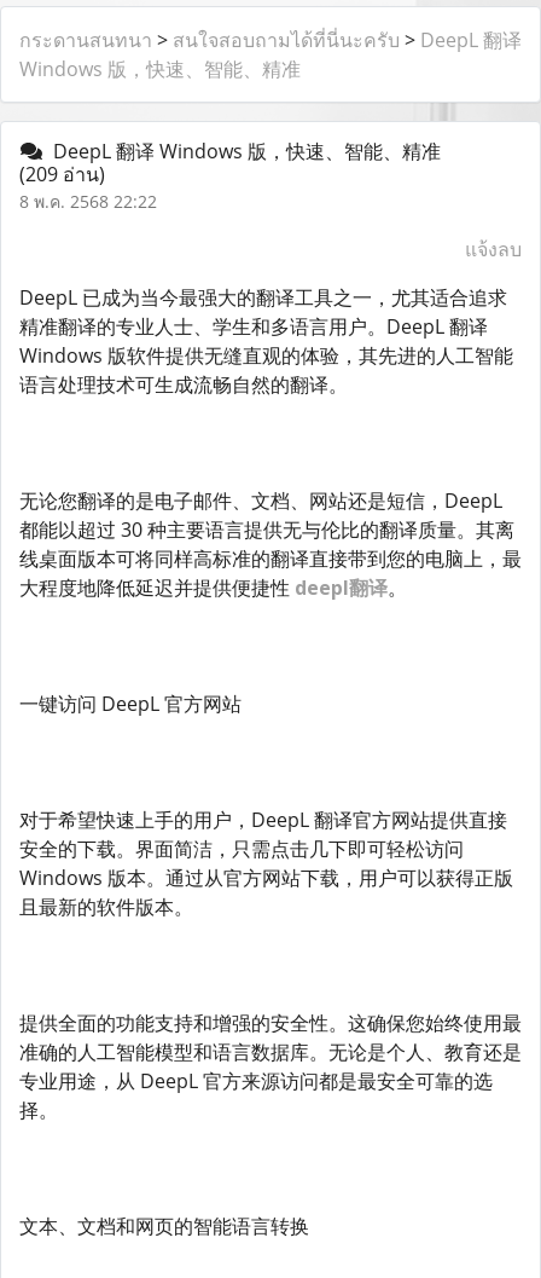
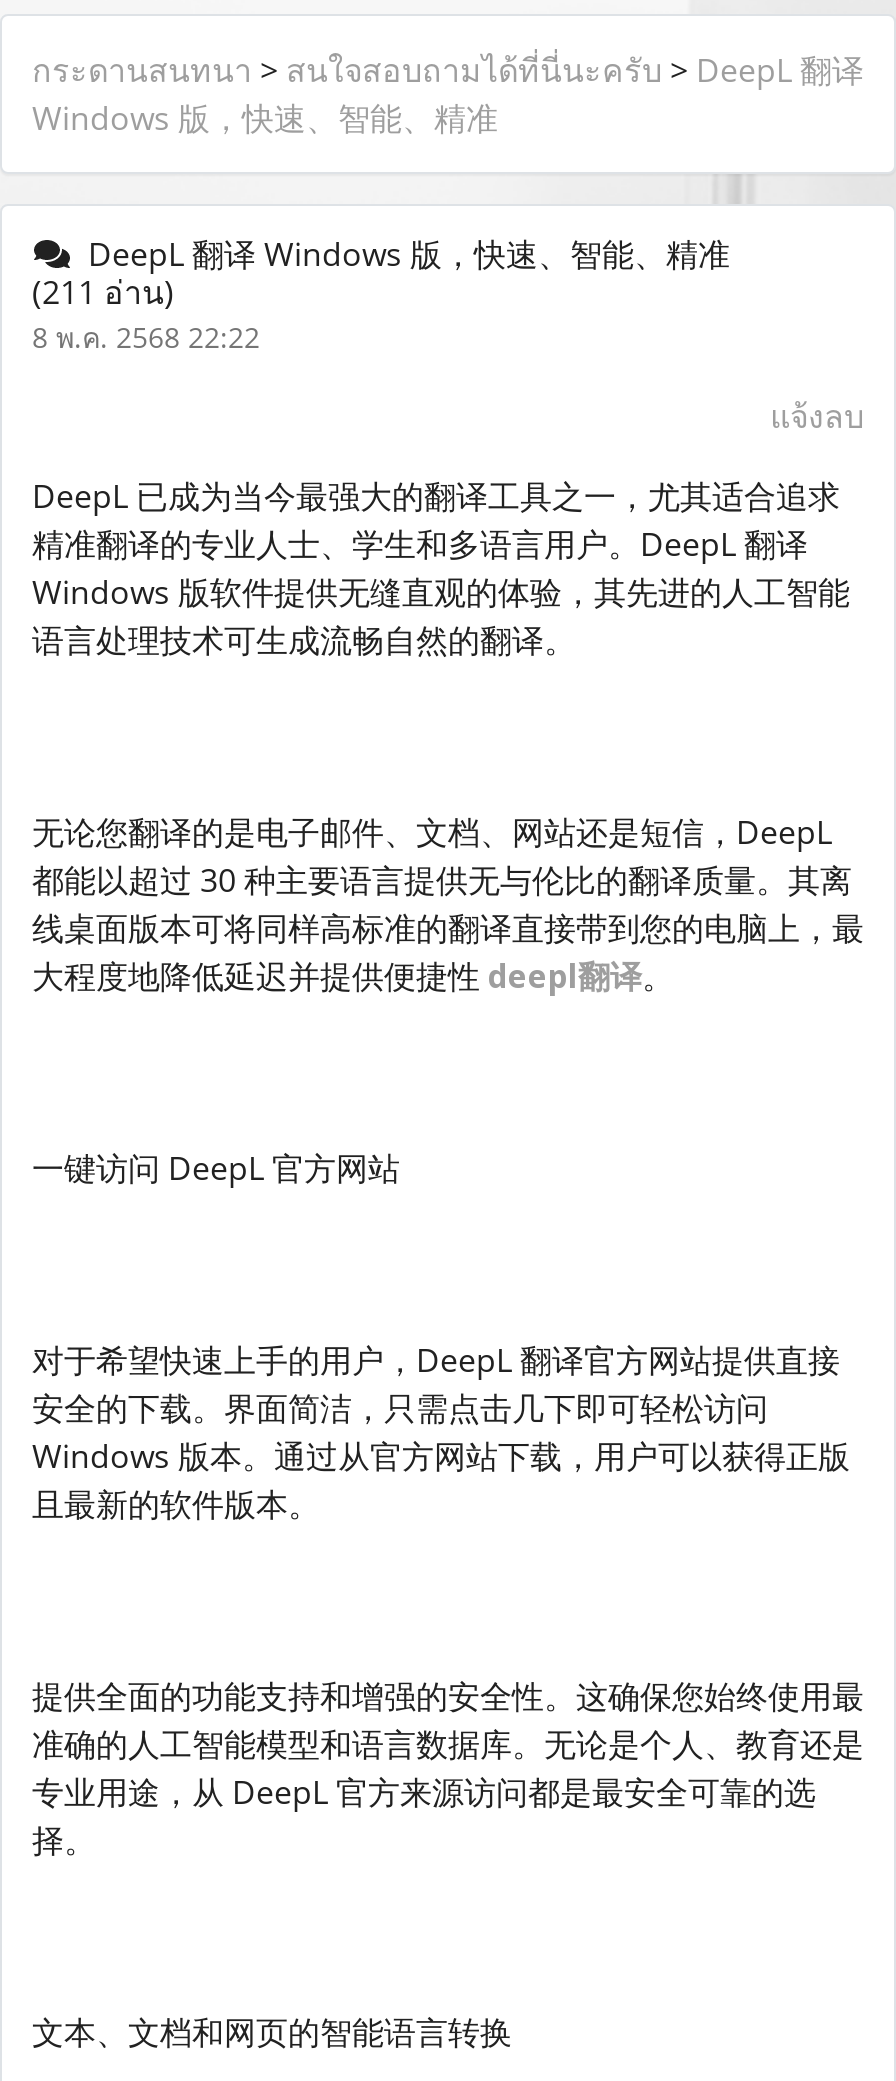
- (209 อ่าน)
+ (211 อ่าน)
